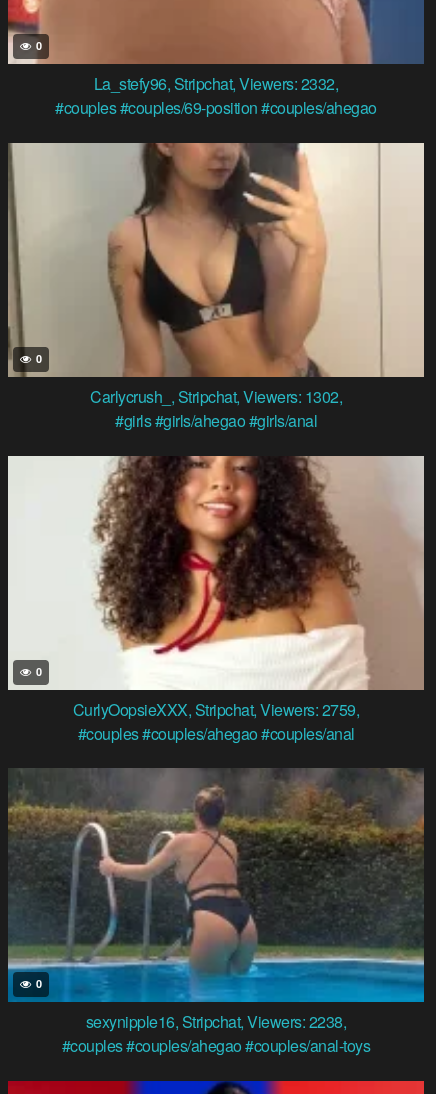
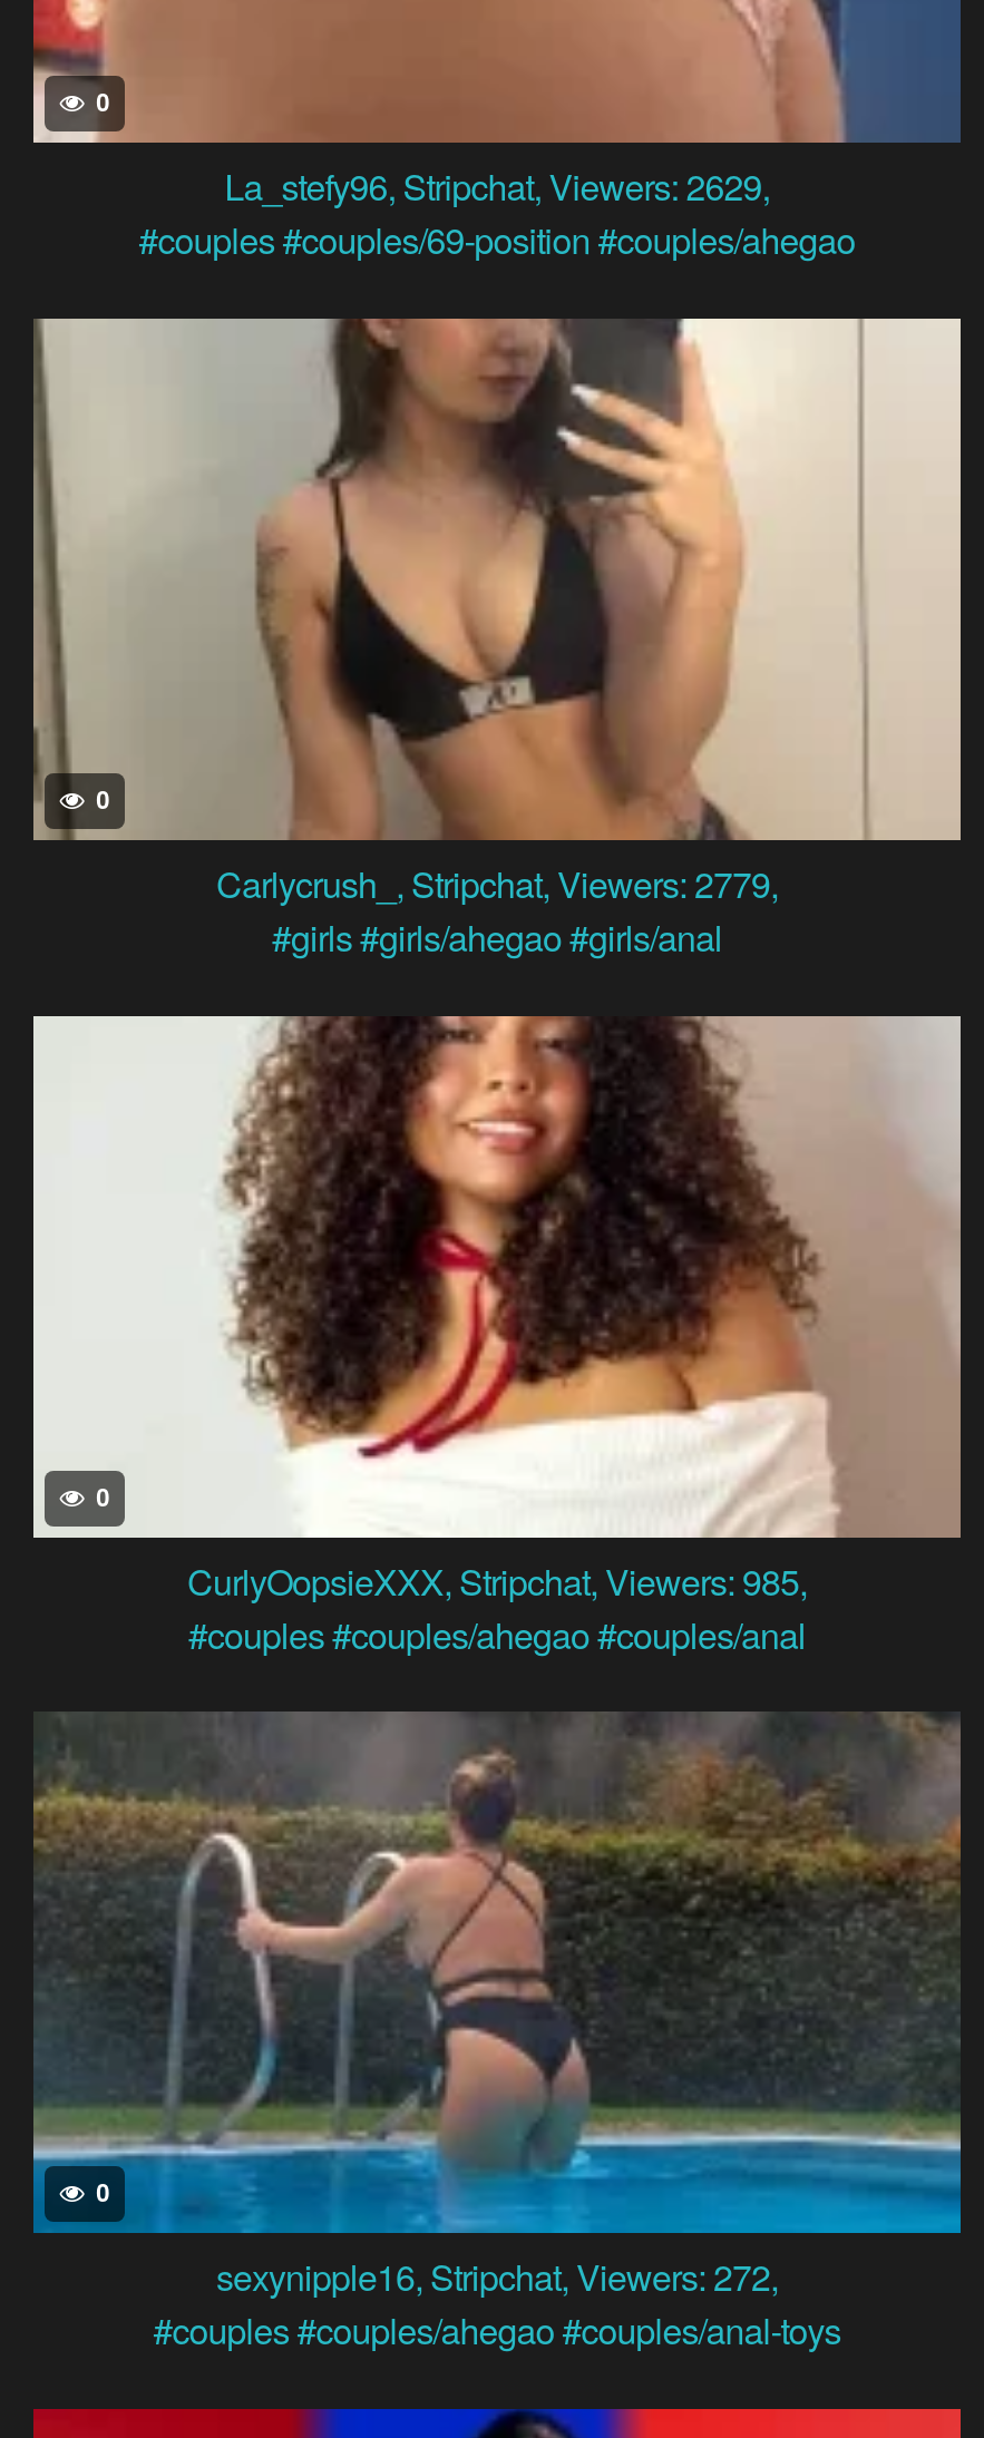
- La_stefy96, Stripchat, Viewers: 2332,
+ La_stefy96, Stripchat, Viewers: 2629,

- Carlycrush_, Stripchat, Viewers: 1302,
+ Carlycrush_, Stripchat, Viewers: 2779,

- CurlyOopsieXXX, Stripchat, Viewers: 2759,
+ CurlyOopsieXXX, Stripchat, Viewers: 985,

- sexynipple16, Stripchat, Viewers: 2238,
+ sexynipple16, Stripchat, Viewers: 272,
